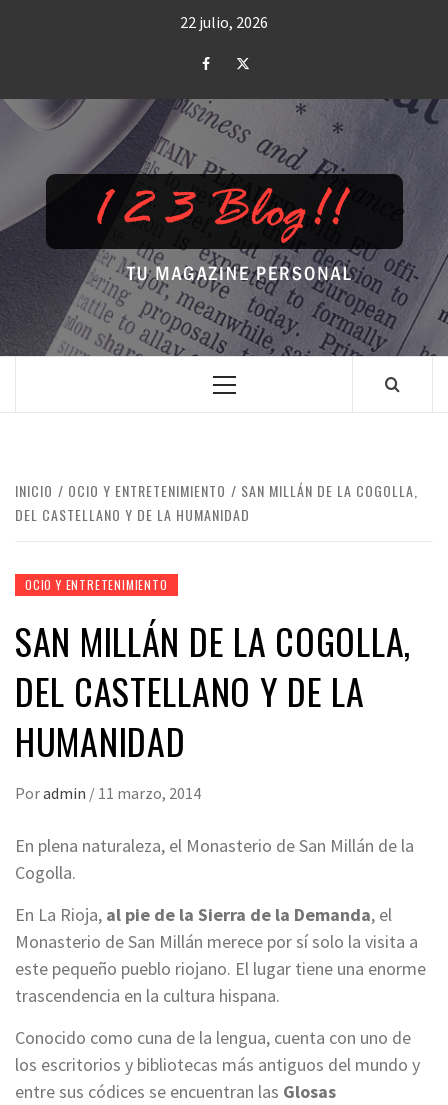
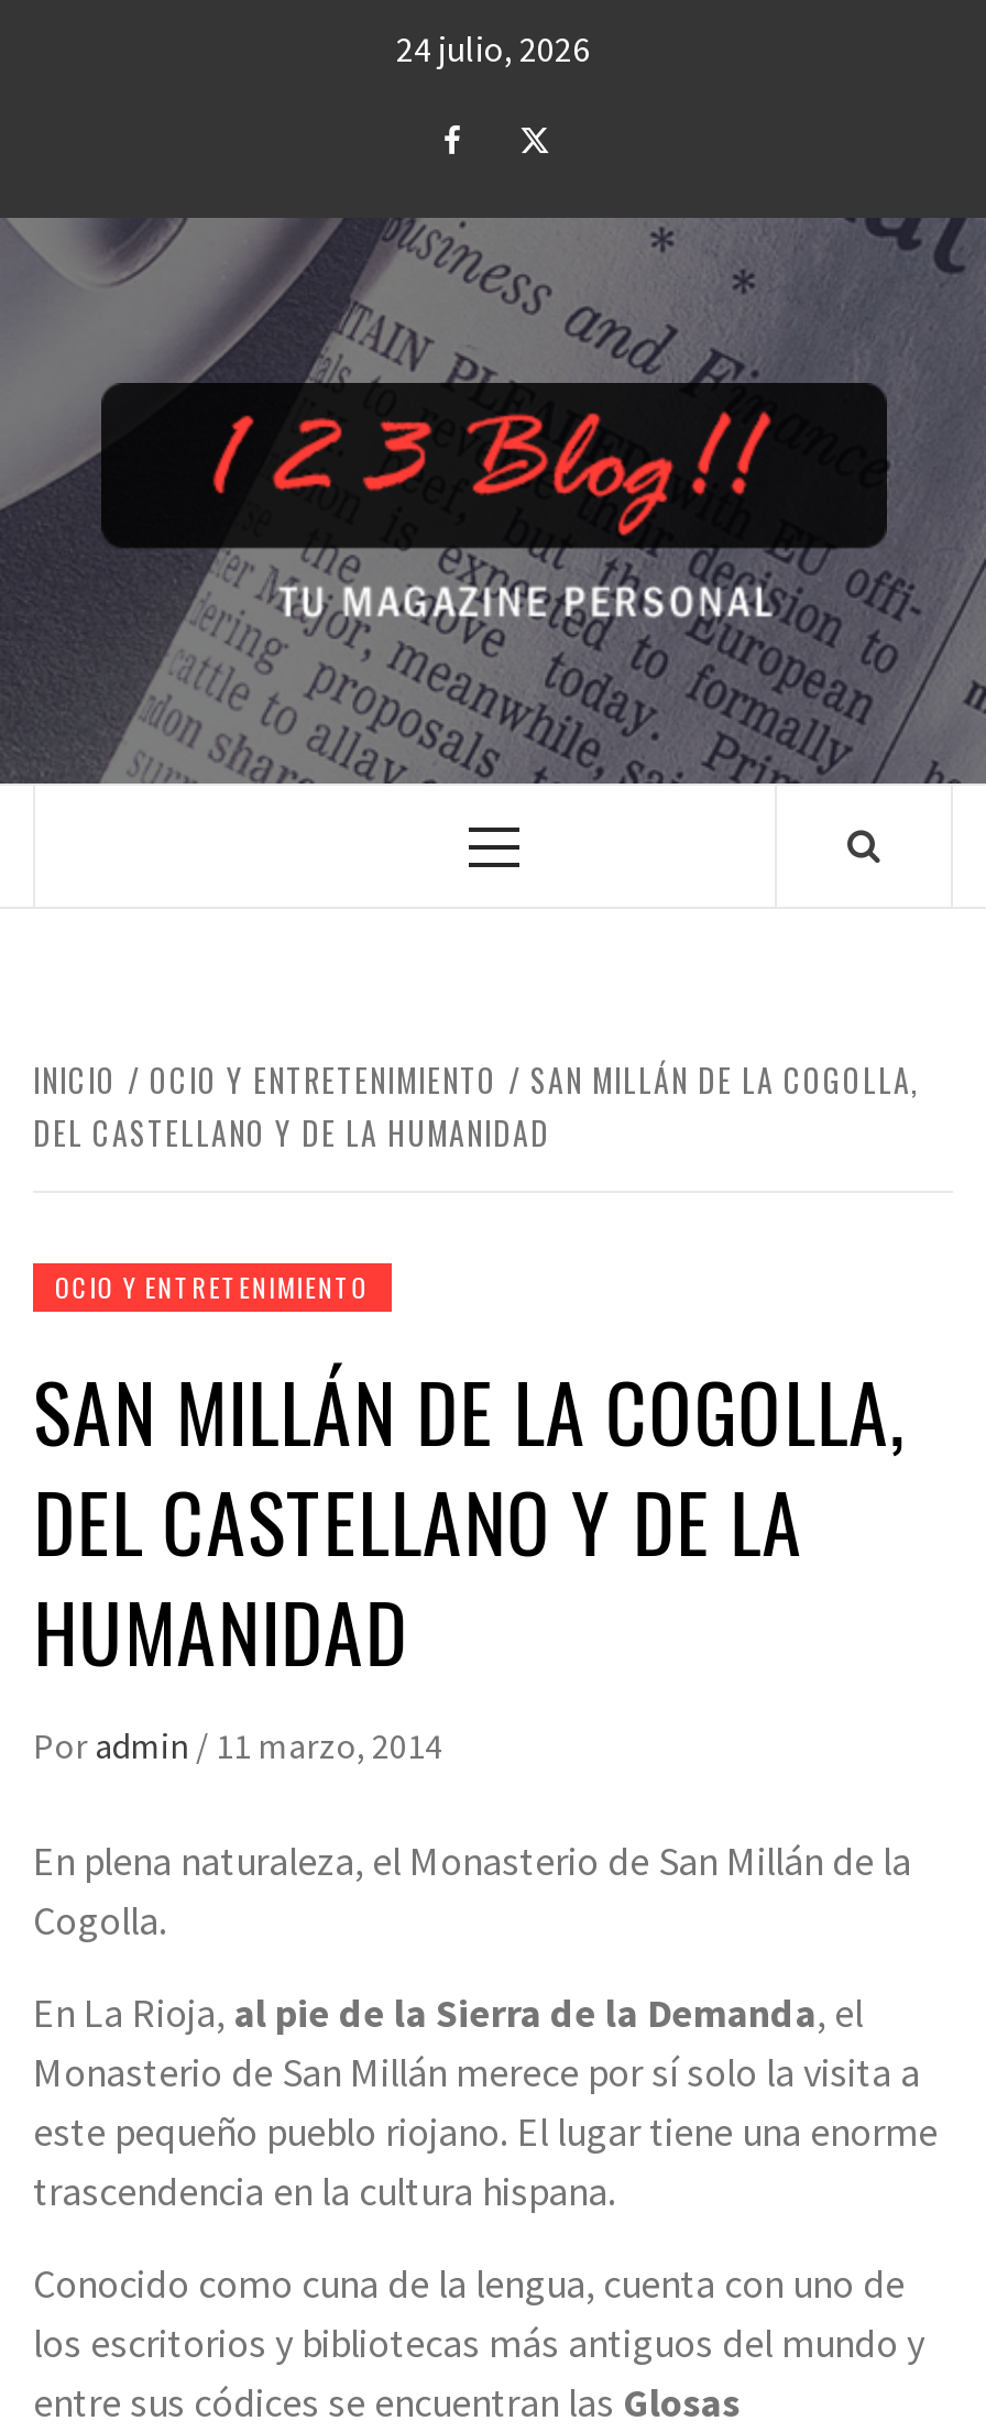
- 22 julio, 2026
+ 24 julio, 2026
